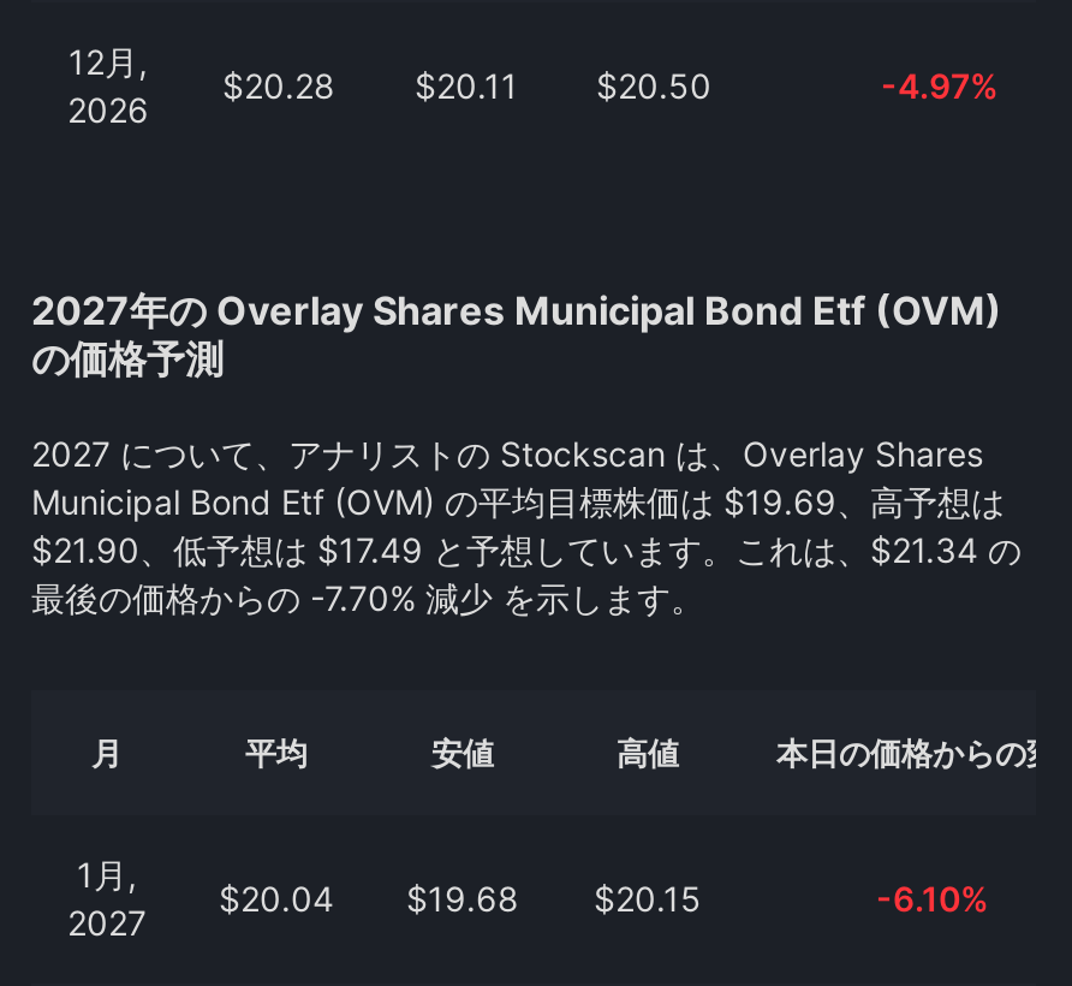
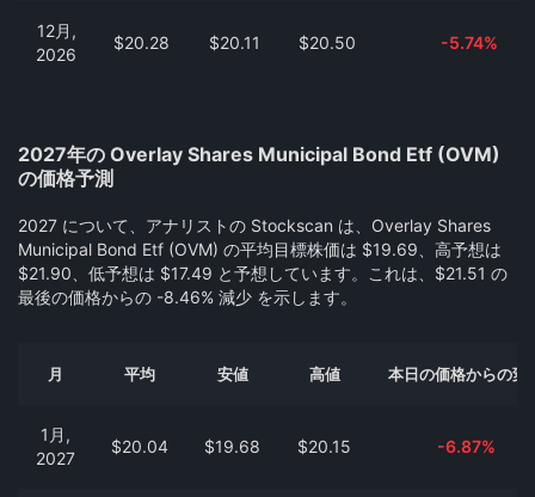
- -4.97%
+ -5.74%

- $21.90、低予想は $17.49 と予想しています。これは、$21.34 の
+ $21.90、低予想は $17.49 と予想しています。これは、$21.51 の

- 最後の価格からの -7.70% 減少 を示します。
+ 最後の価格からの -8.46% 減少 を示します。

- -6.10%
+ -6.87%
